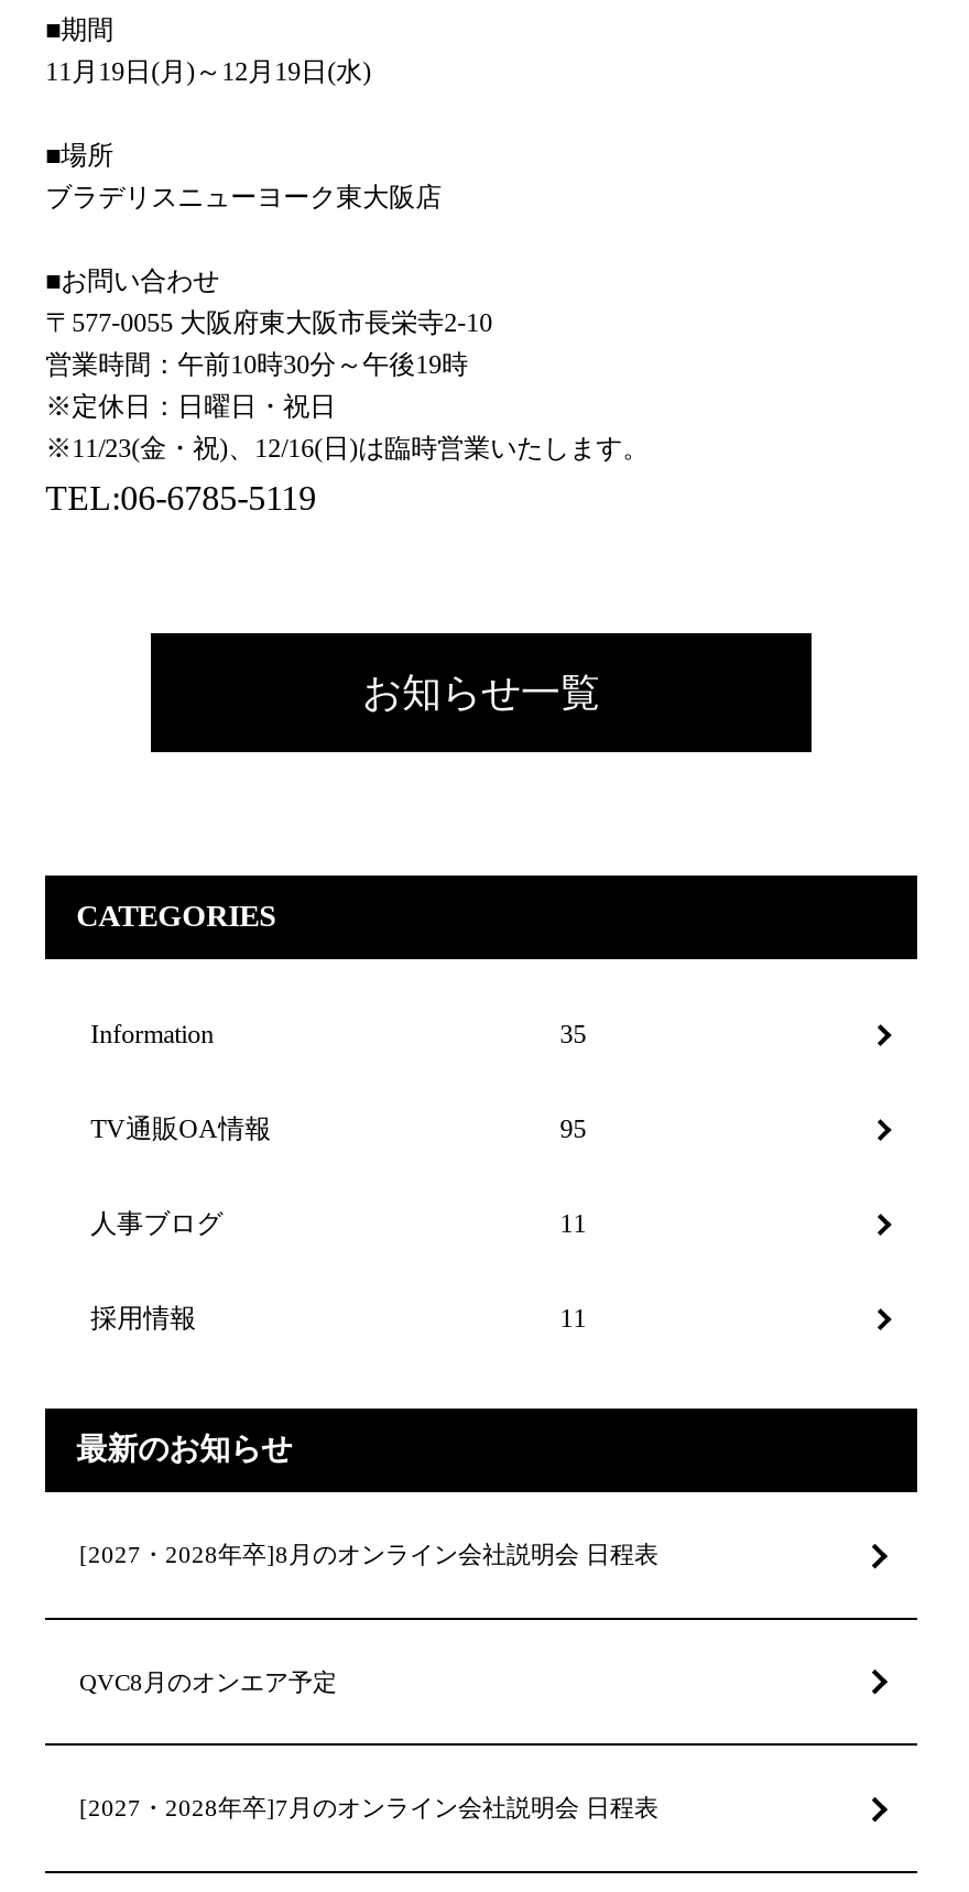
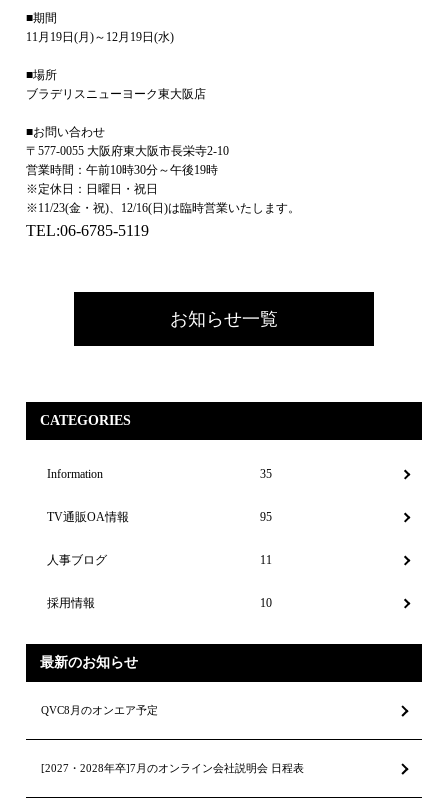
- 11
+ 10

- [2027・2028年卒]8月のオンライン会社説明会 日程表
